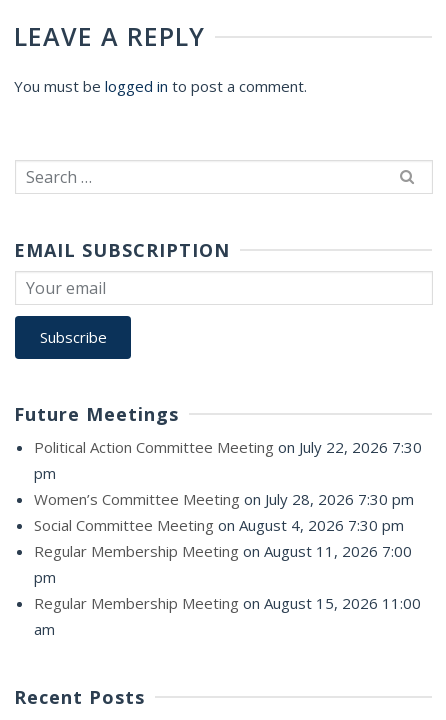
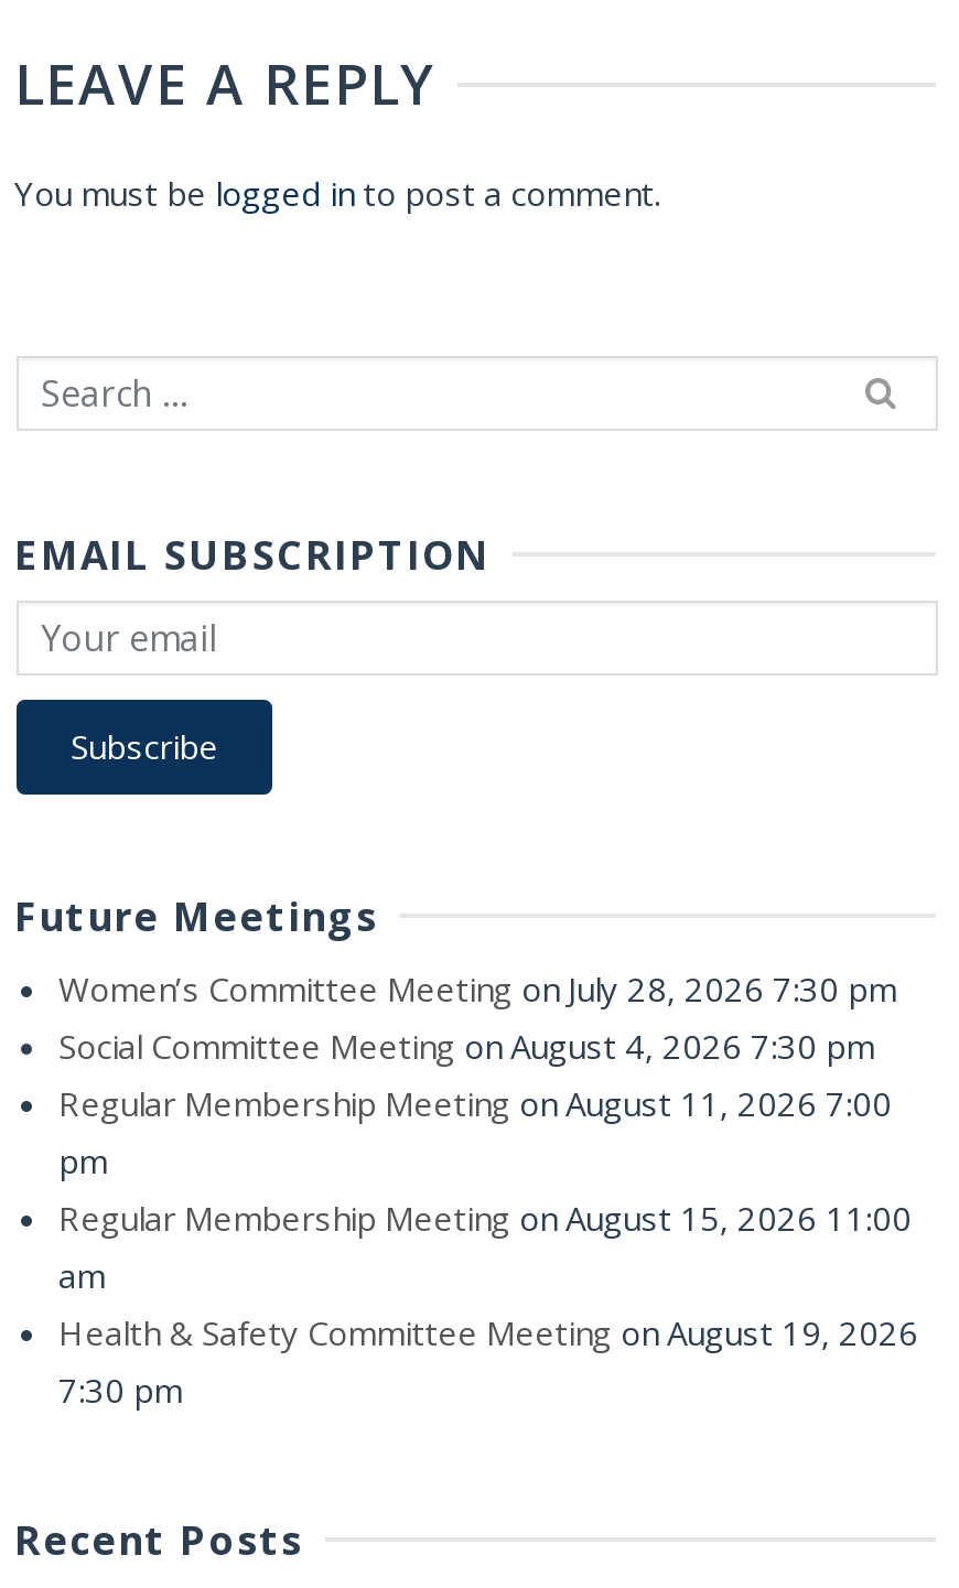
- Political Action Committee Meeting on July 22, 2026 7:30
- pm

moved up: Women’s Committee Meeting on July 28, 2026 7:30 pm | Social Committee Meeting on August 4, 2026 7:30 pm | Regular Membership Meeting on August 11, 2026 7:00 | pm | Regular Membership Meeting on August 15, 2026 11:00 | am

+ Health & Safety Committee Meeting on August 19, 2026
+ 7:30 pm
